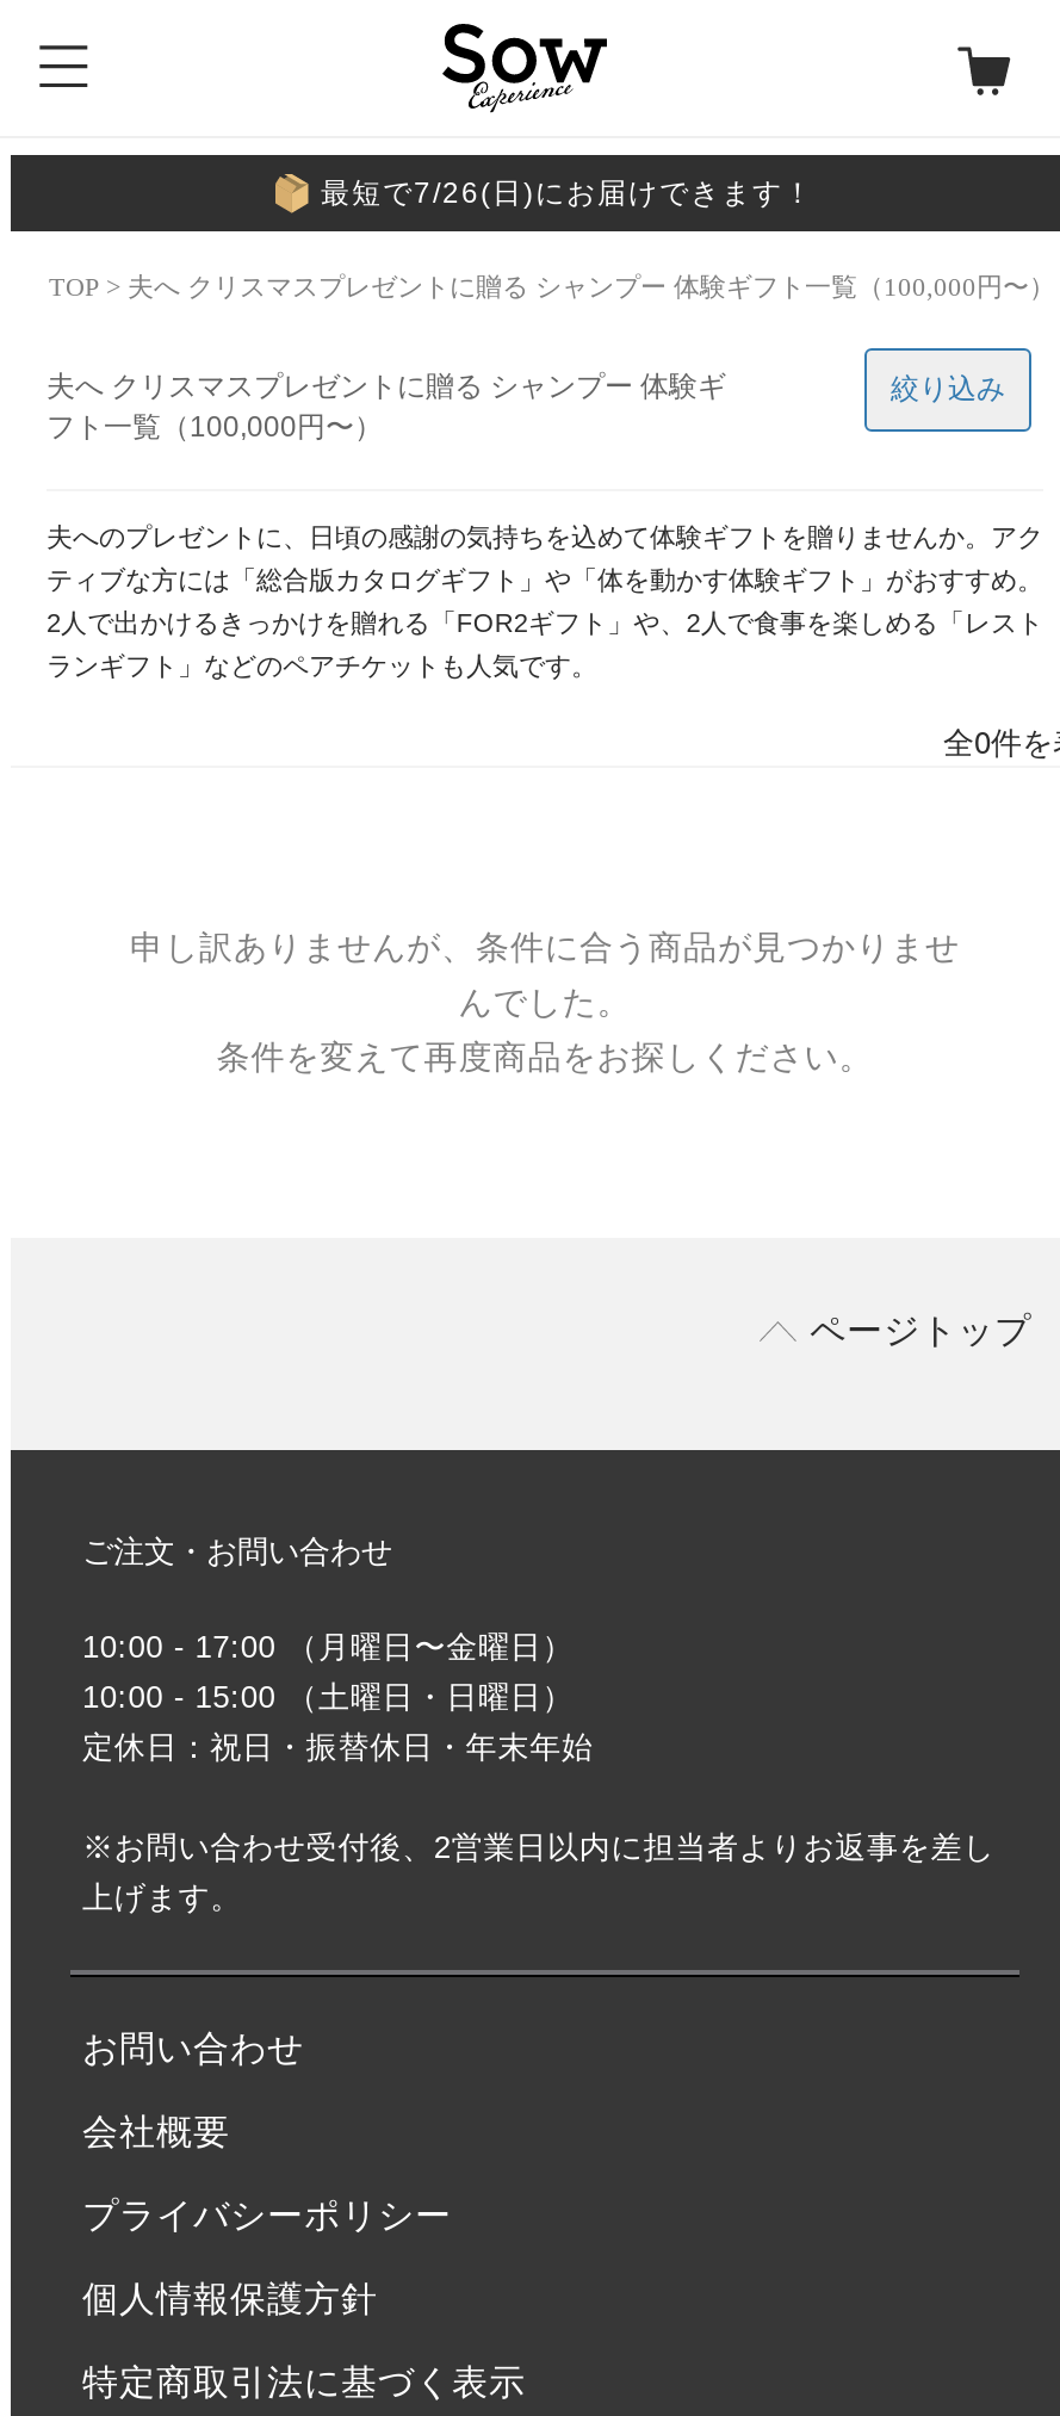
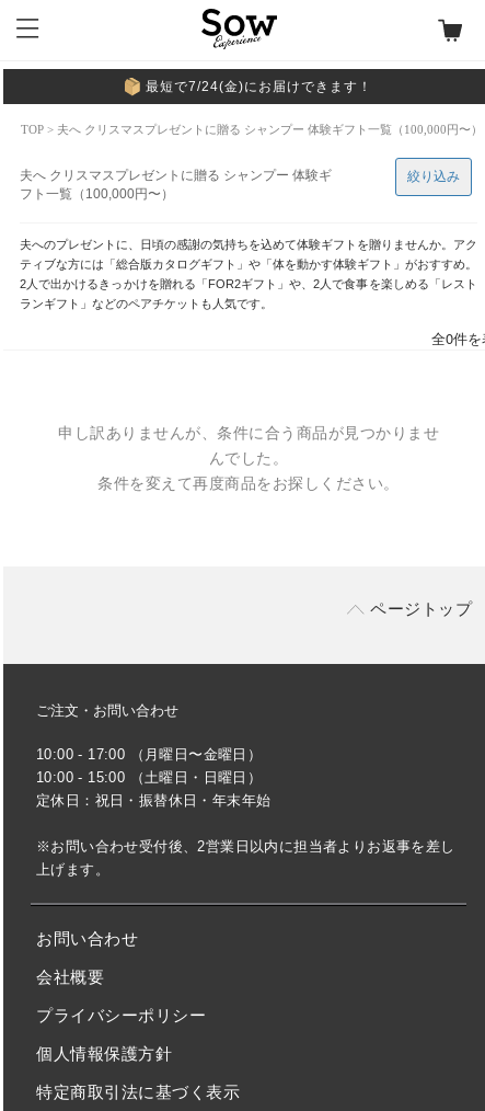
- 最短で7/26(日)にお届けできます！
+ 最短で7/24(金)にお届けできます！
